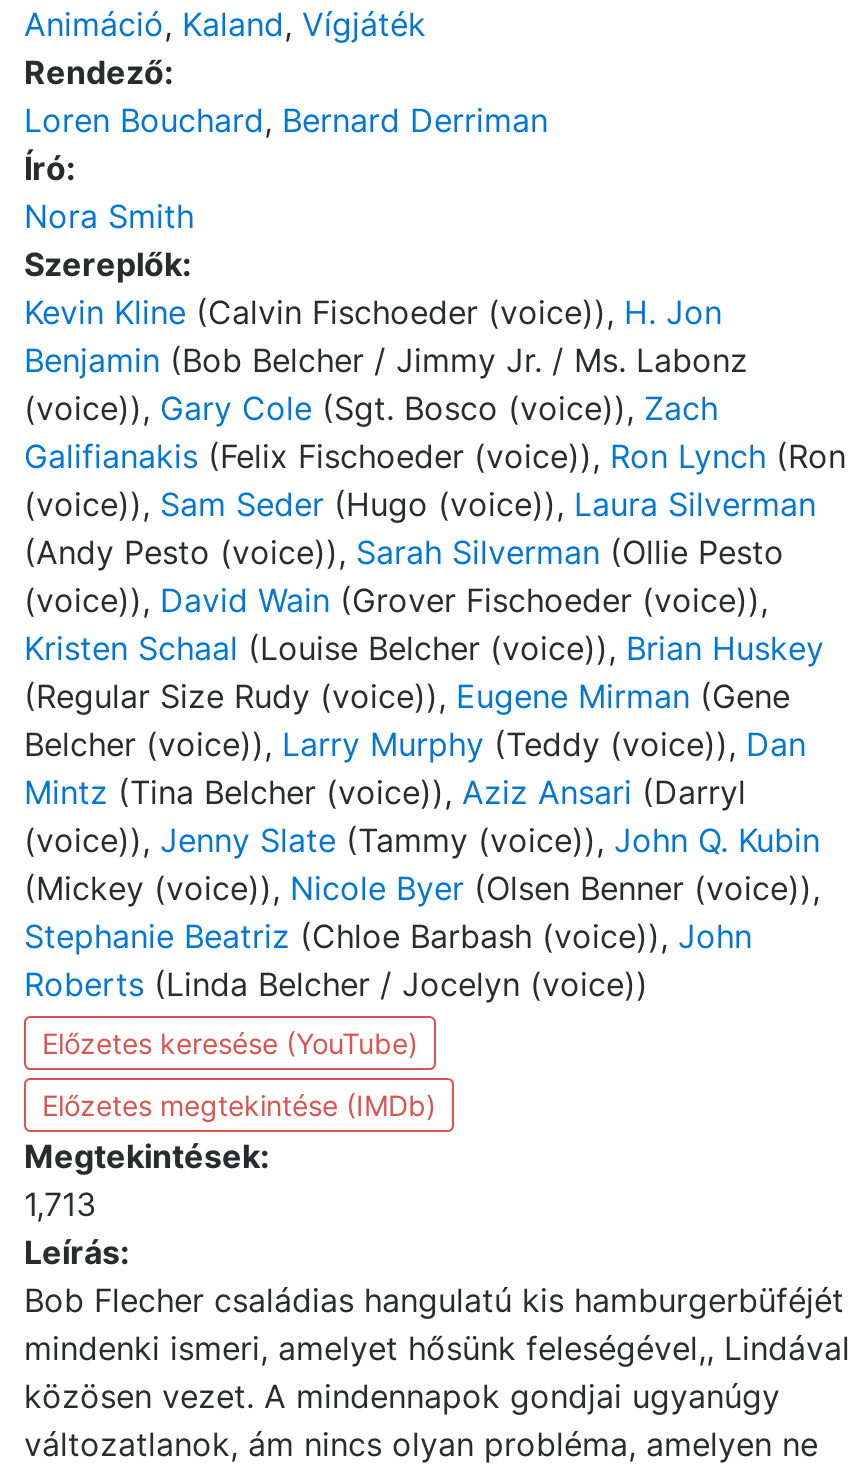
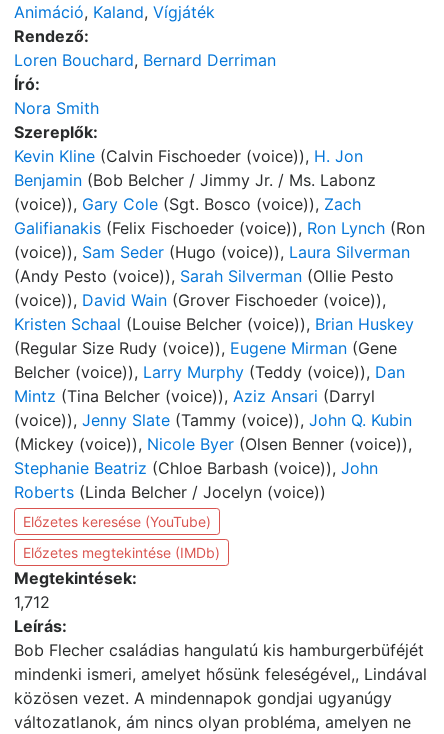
- 1,713
+ 1,712
